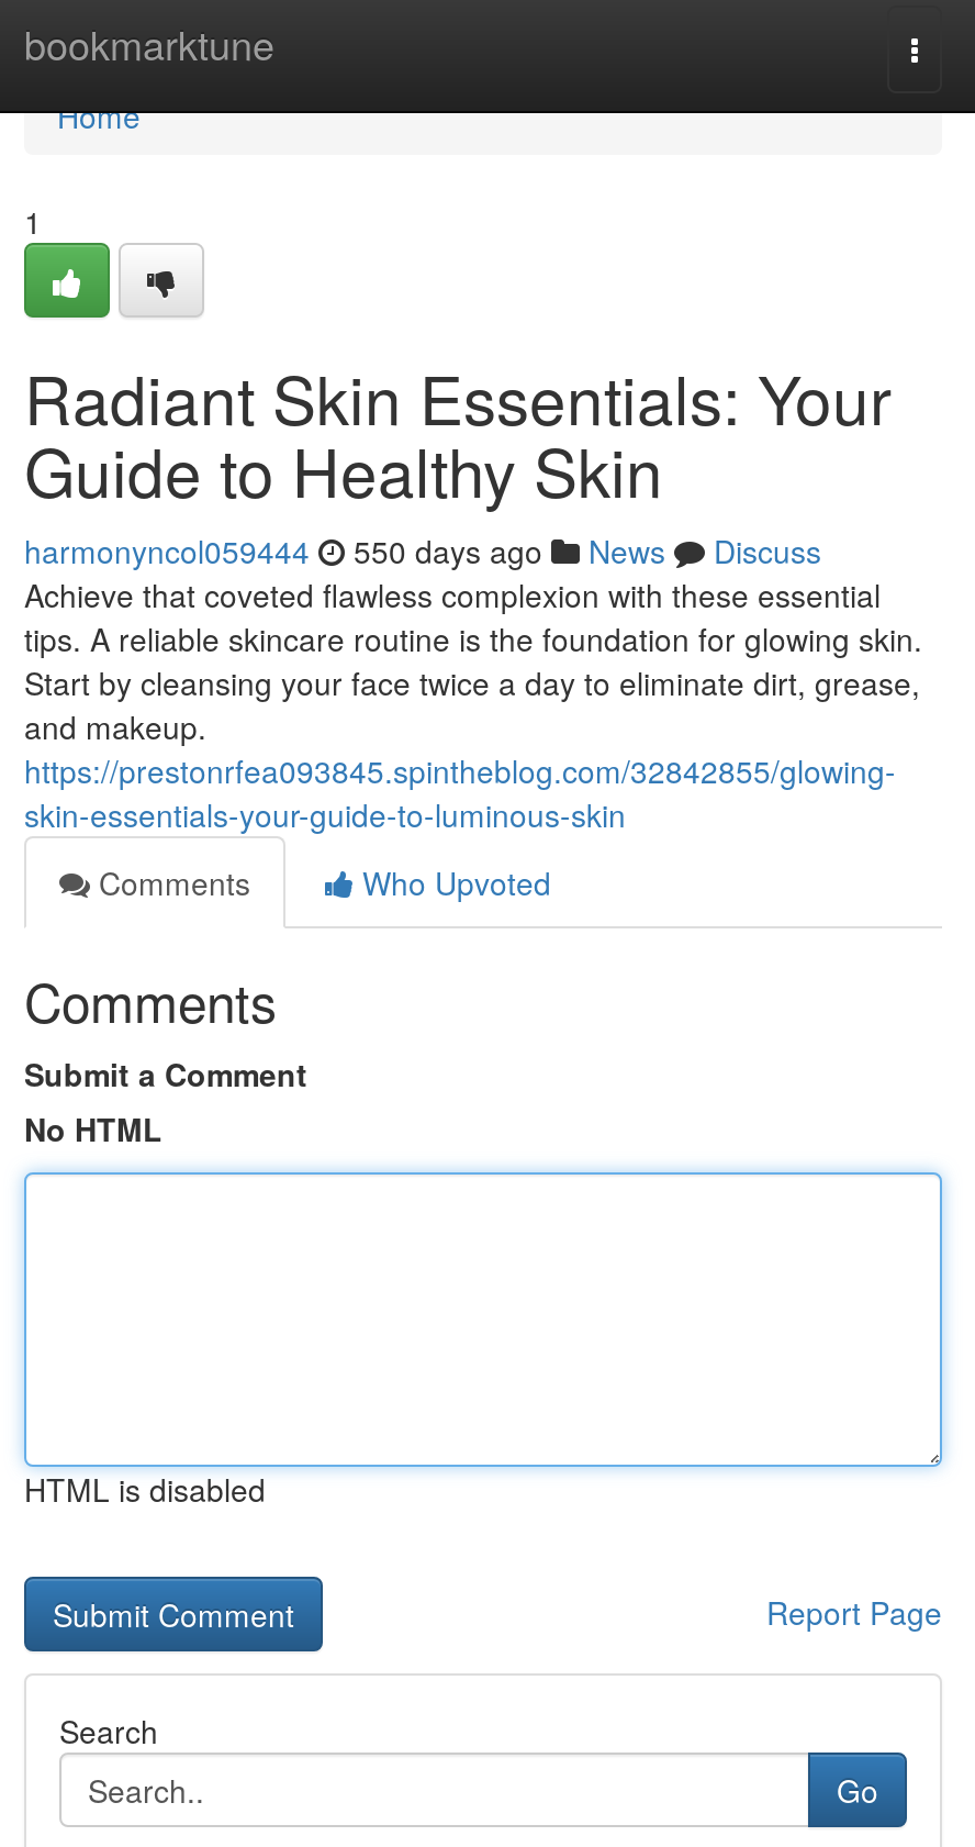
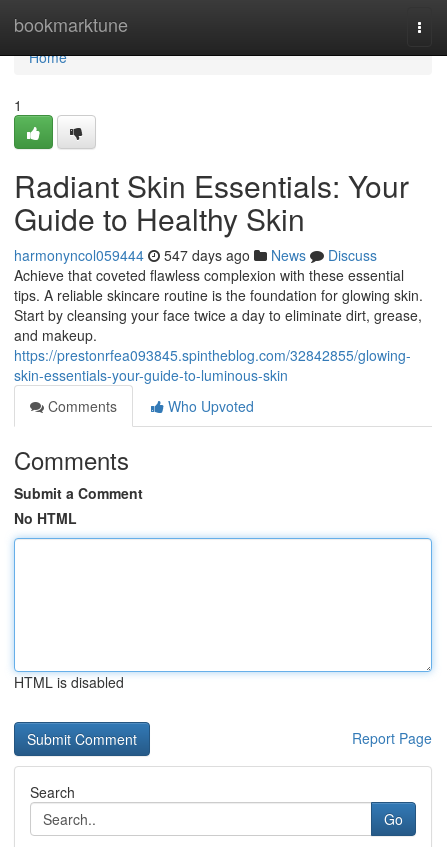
- harmonyncol059444 550 days ago News Discuss
+ harmonyncol059444 547 days ago News Discuss
